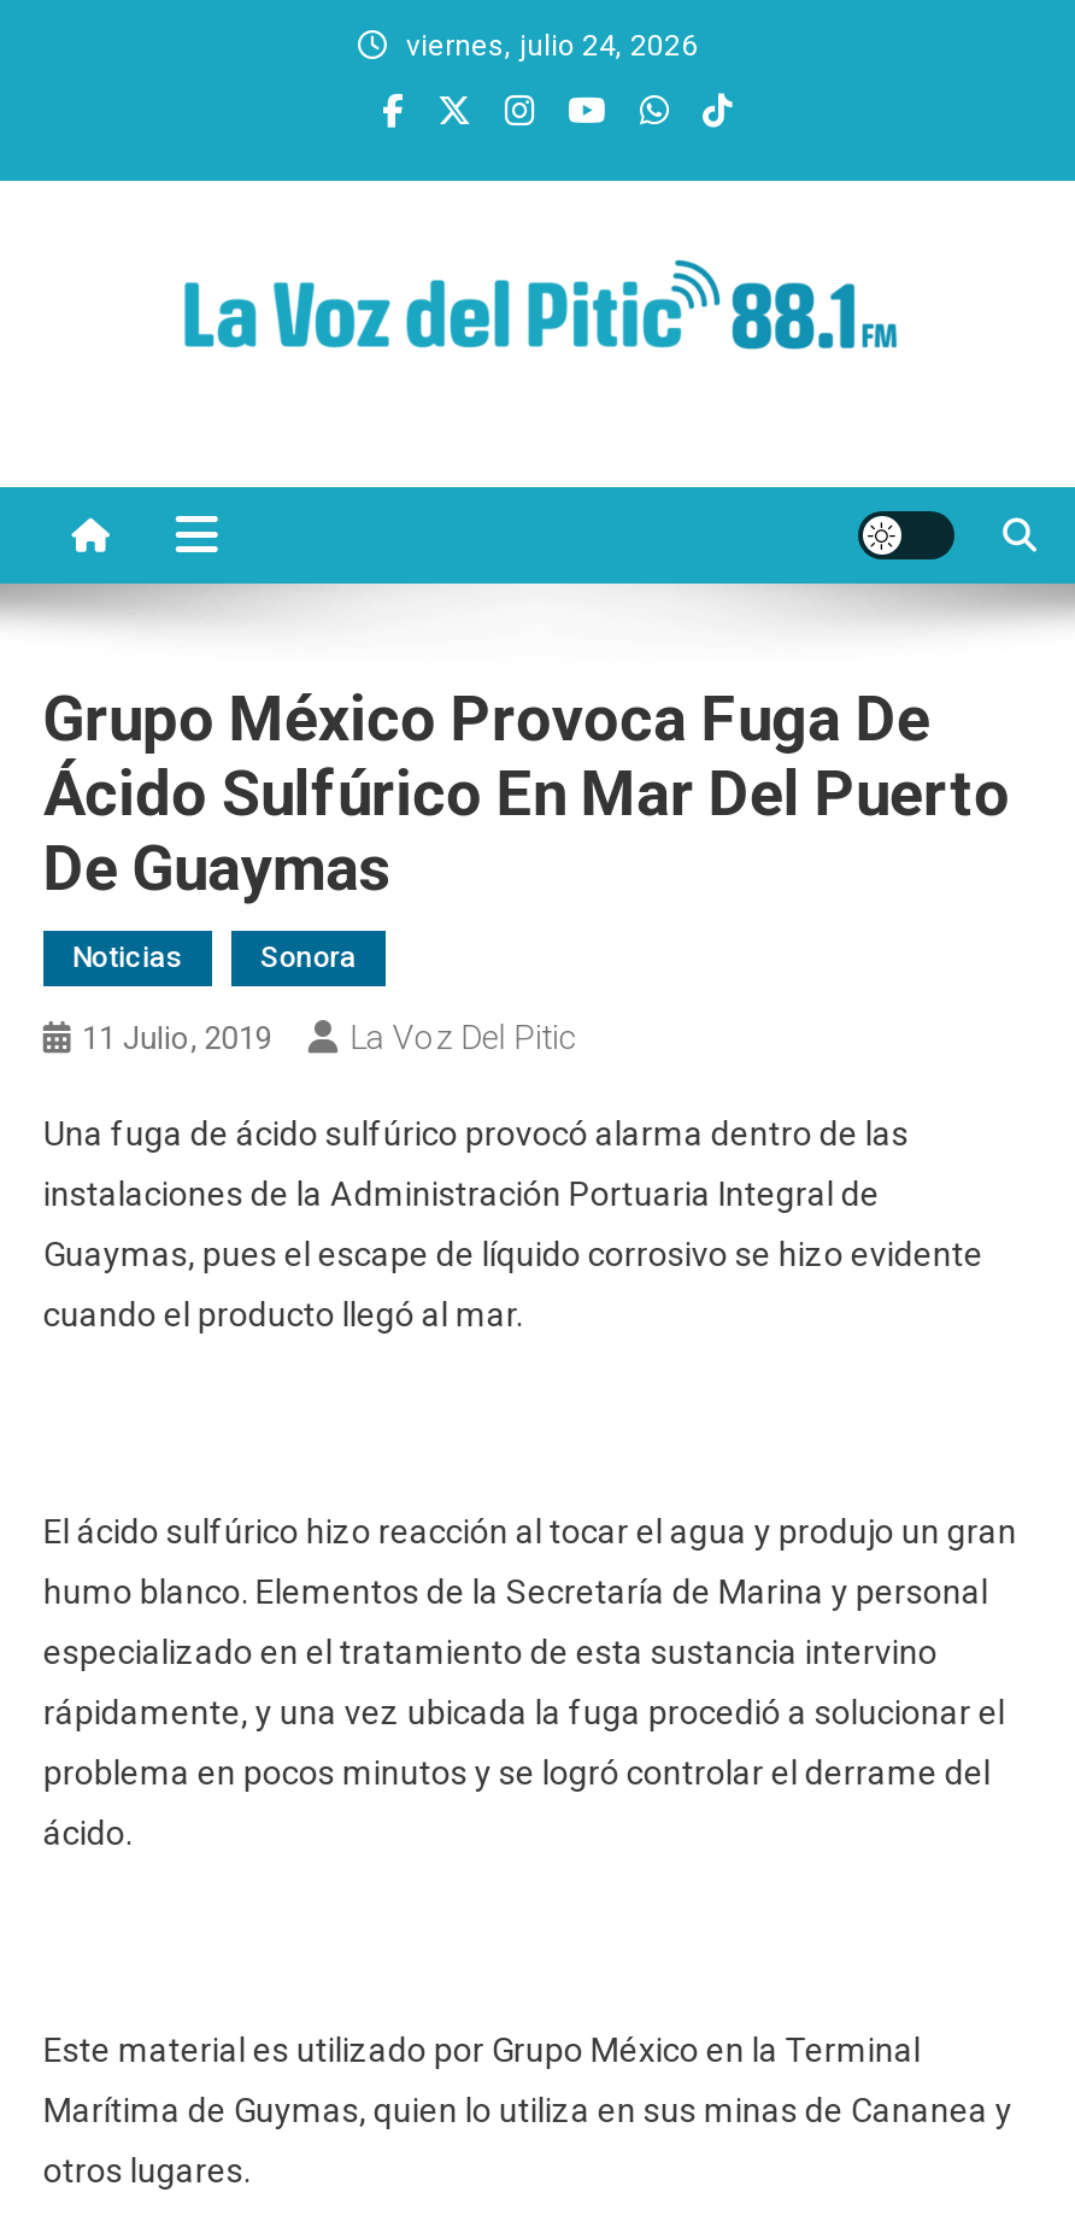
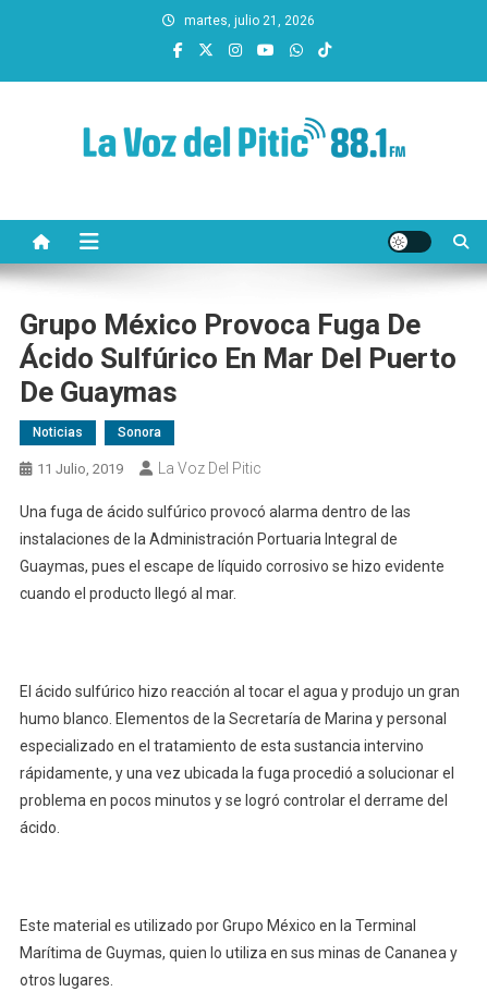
- viernes, julio 24, 2026
+ martes, julio 21, 2026
